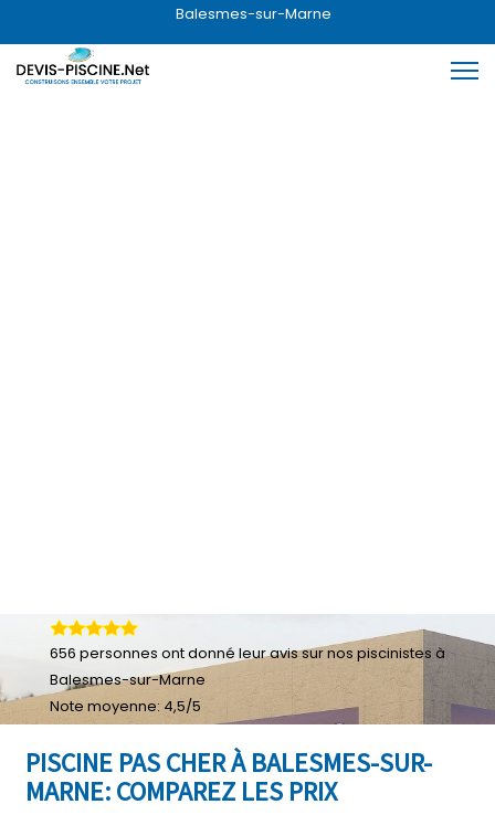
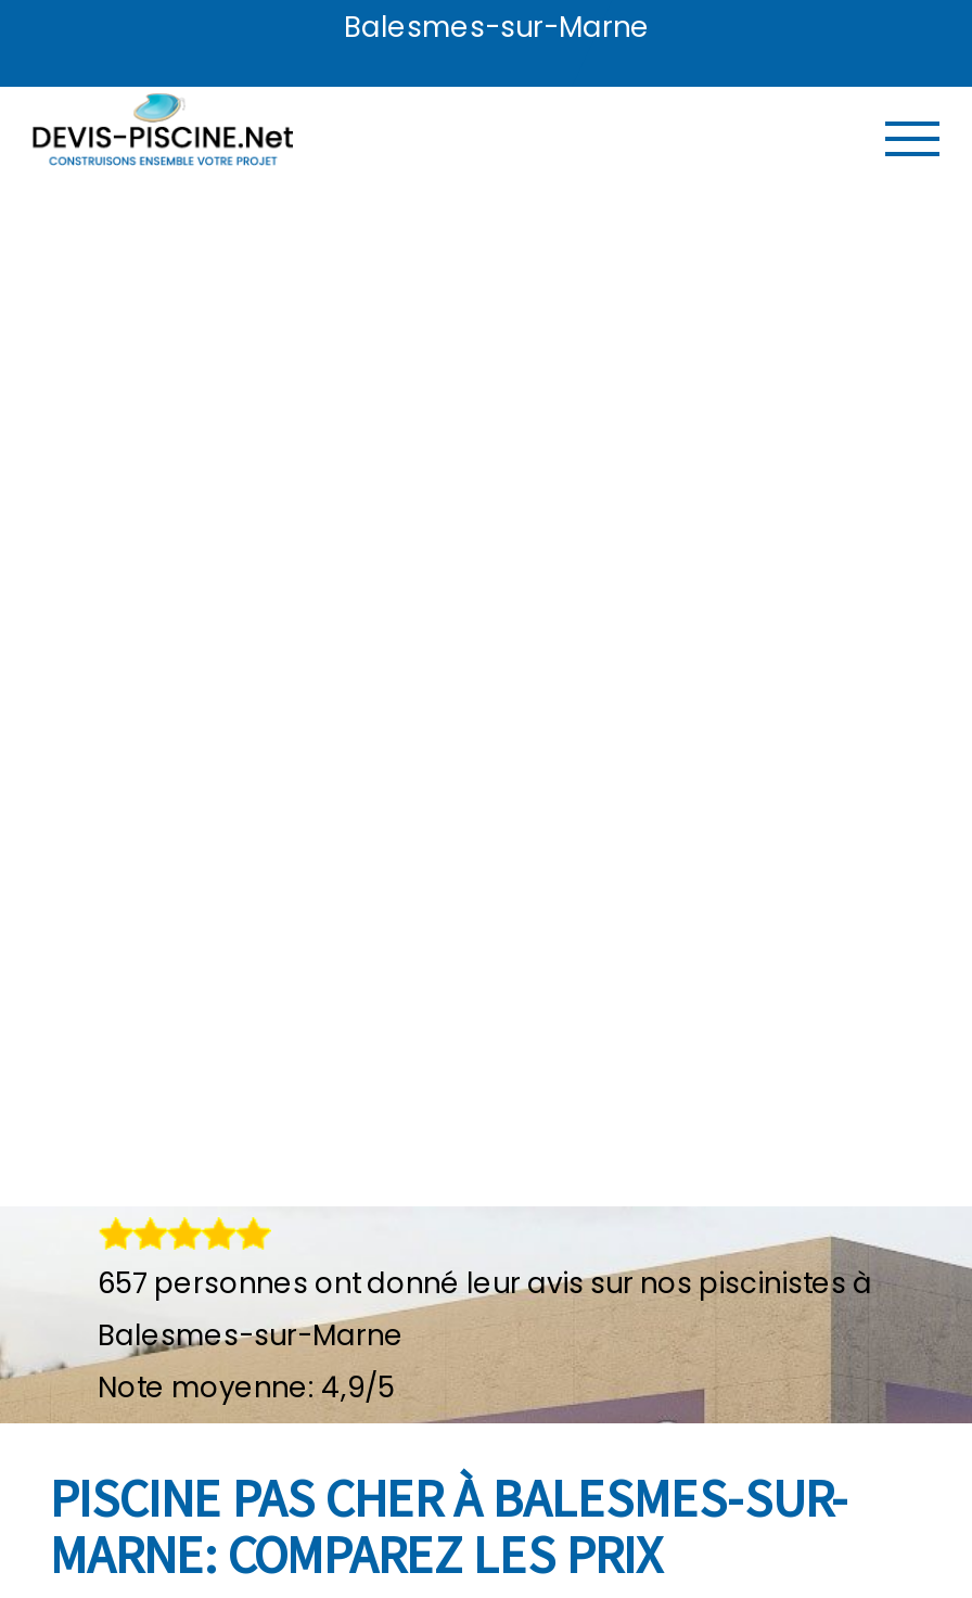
- 656 personnes ont donné leur avis sur nos piscinistes à
+ 657 personnes ont donné leur avis sur nos piscinistes à

- Note moyenne: 4,5/5
+ Note moyenne: 4,9/5
